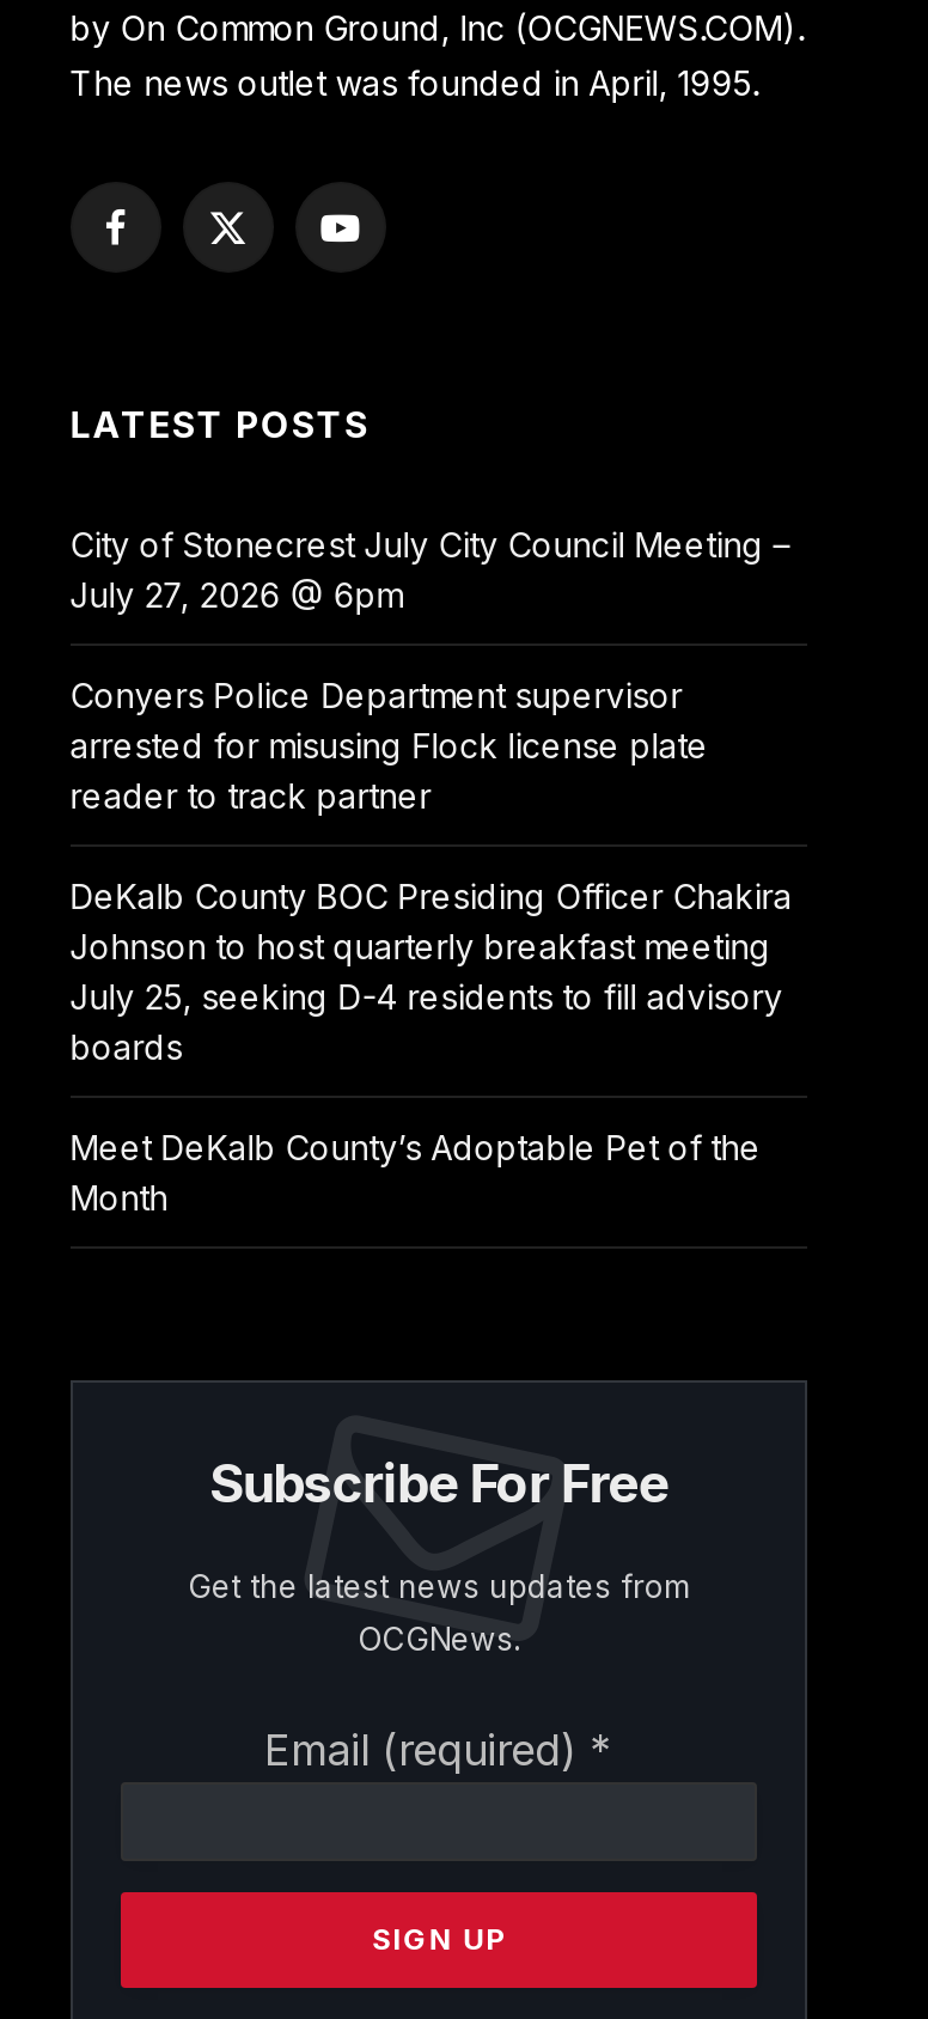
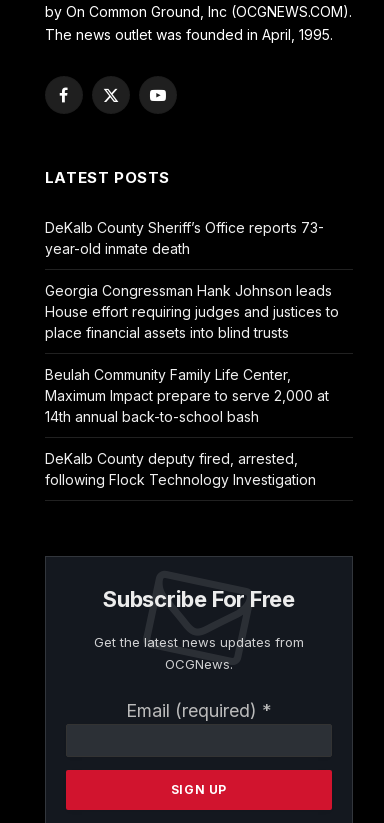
- City of Stonecrest July City Council Meeting –
- July 27, 2026 @ 6pm
+ DeKalb County Sheriff’s Office reports 73-
+ year-old inmate death

- Conyers Police Department supervisor
- arrested for misusing Flock license plate
- reader to track partner
+ Georgia Congressman Hank Johnson leads
+ House effort requiring judges and justices to
+ place financial assets into blind trusts

- DeKalb County BOC Presiding Officer Chakira
- Johnson to host quarterly breakfast meeting
- July 25, seeking D-4 residents to fill advisory
- boards
+ Beulah Community Family Life Center,
+ Maximum Impact prepare to serve 2,000 at
+ 14th annual back-to-school bash

- Meet DeKalb County’s Adoptable Pet of the
- Month
+ DeKalb County deputy fired, arrested,
+ following Flock Technology Investigation
